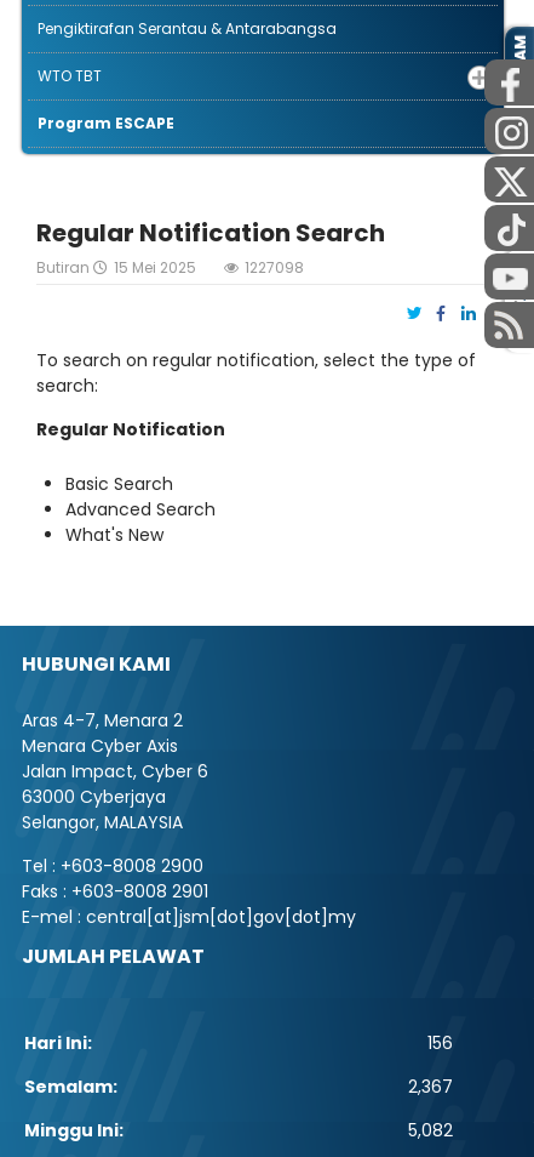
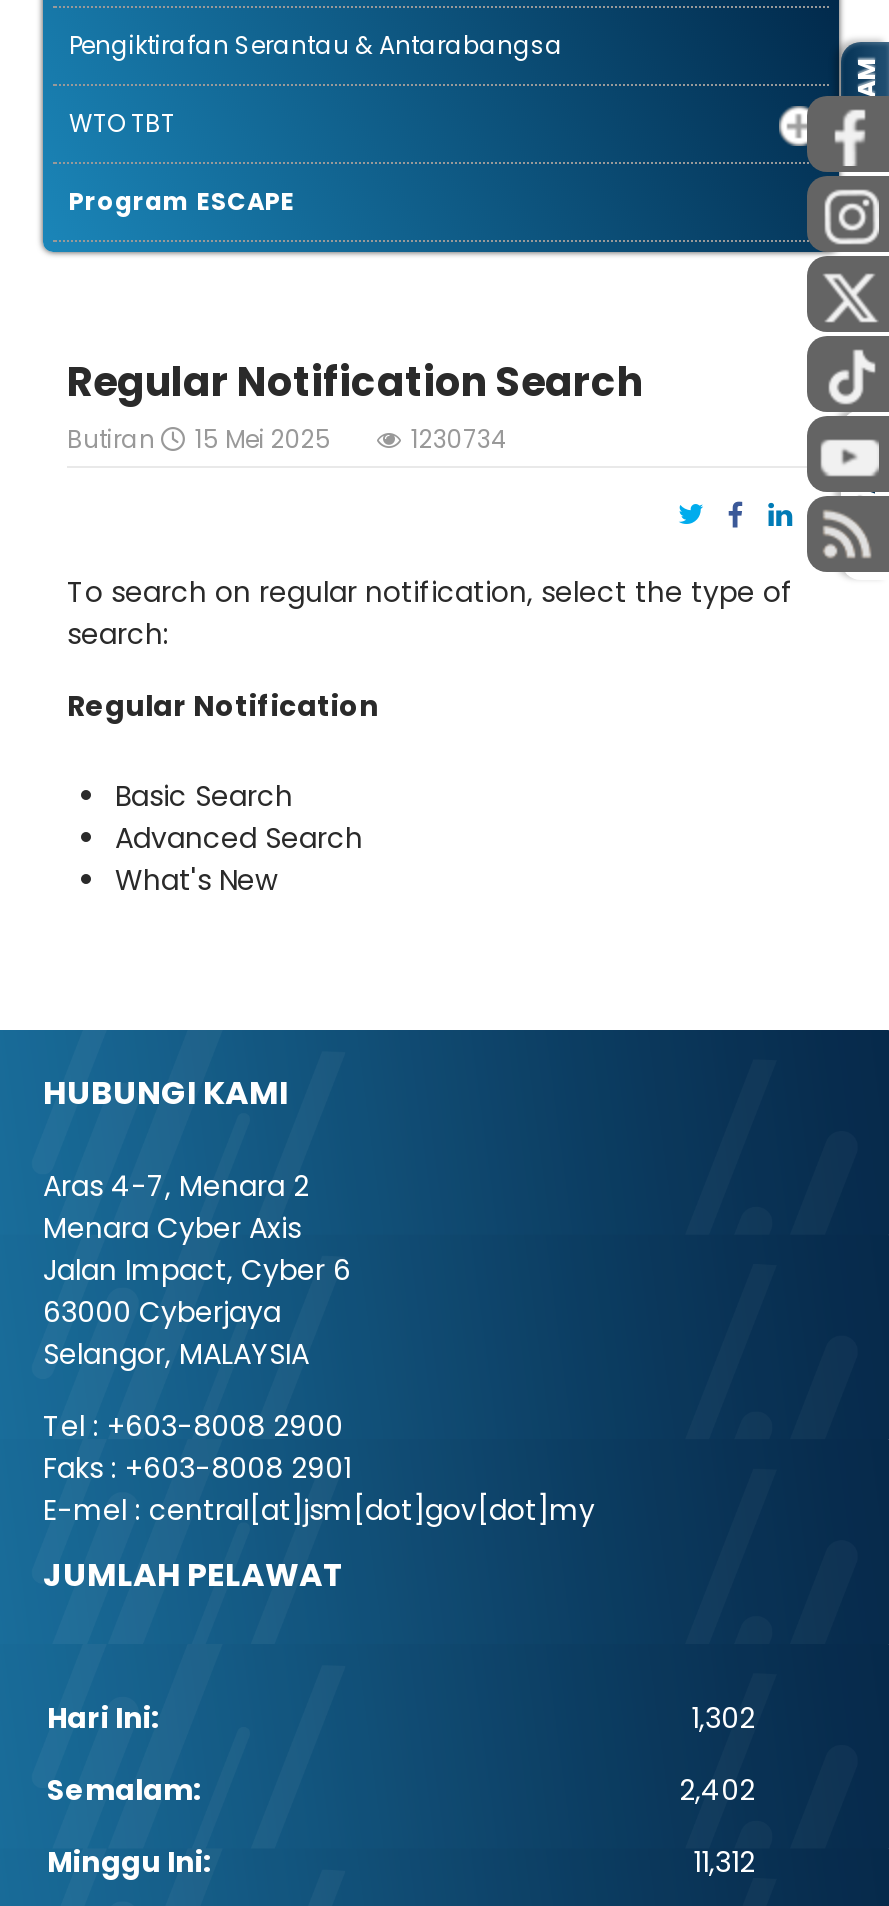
- 1227098
+ 1230734

- 156
+ 1,302

- 2,367
+ 2,402

- 5,082
+ 11,312
